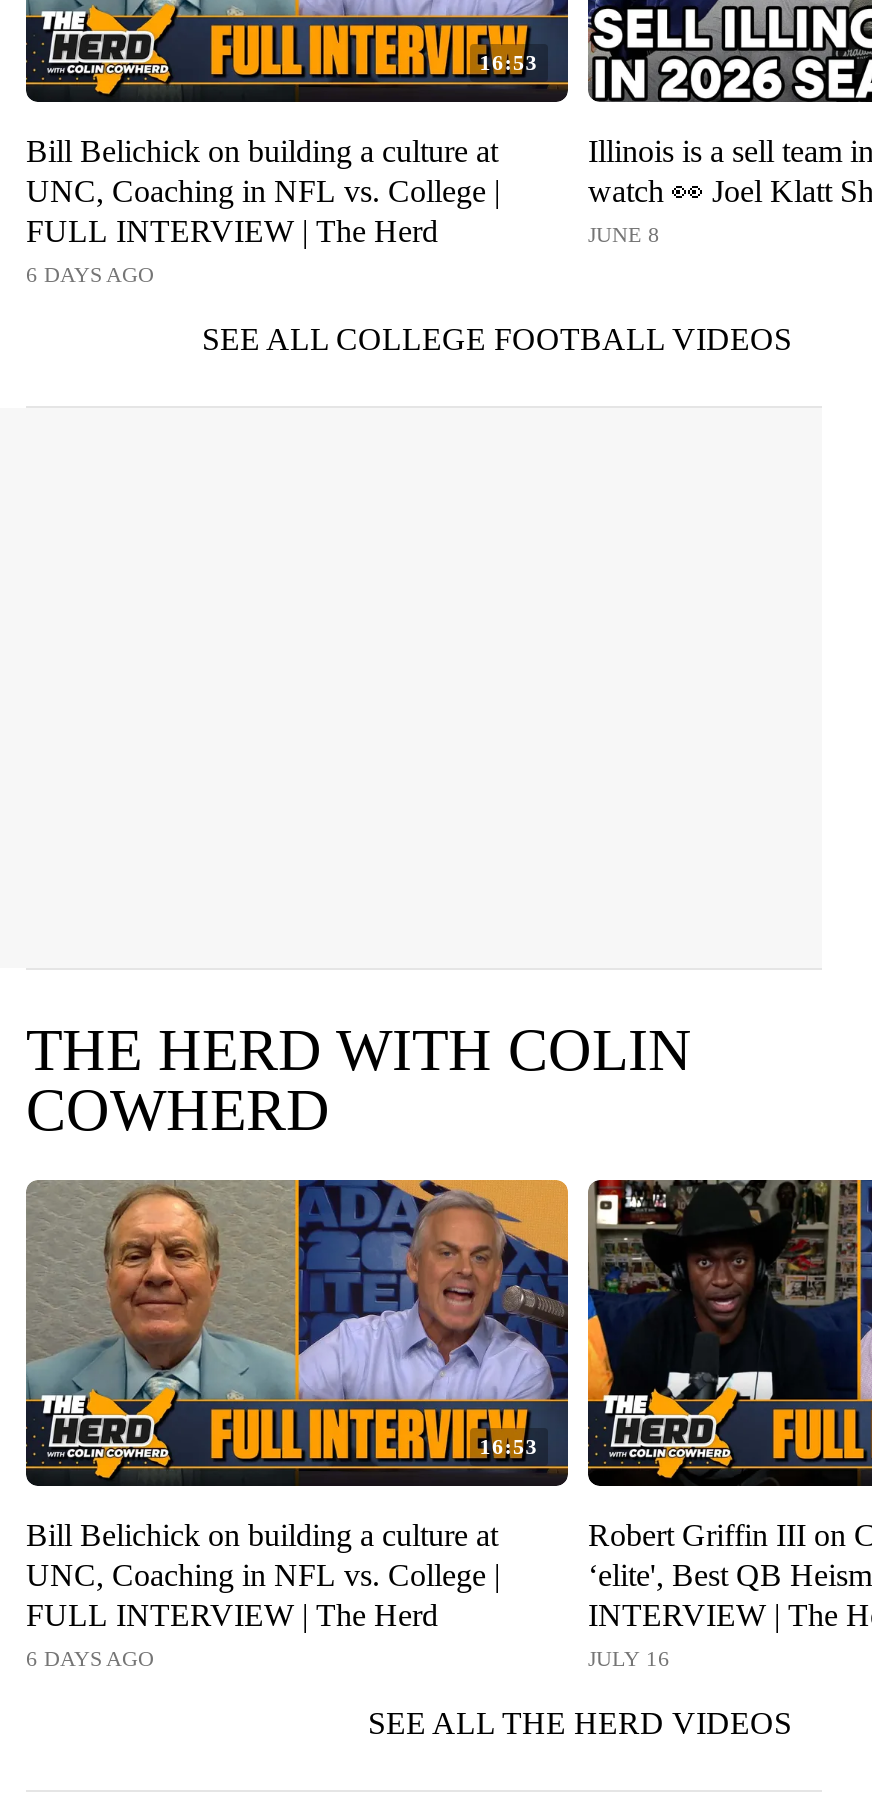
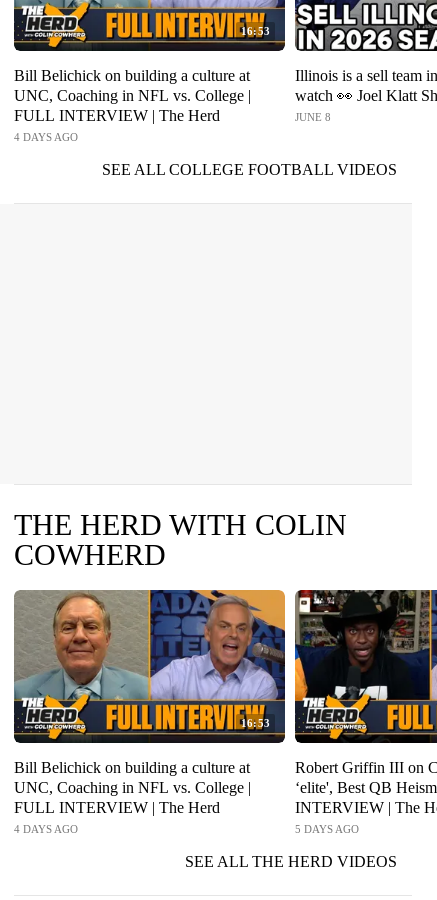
- 6 DAYS AGO
+ 4 DAYS AGO

- 6 DAYS AGO
+ 4 DAYS AGO

- JULY 16
+ 5 DAYS AGO
